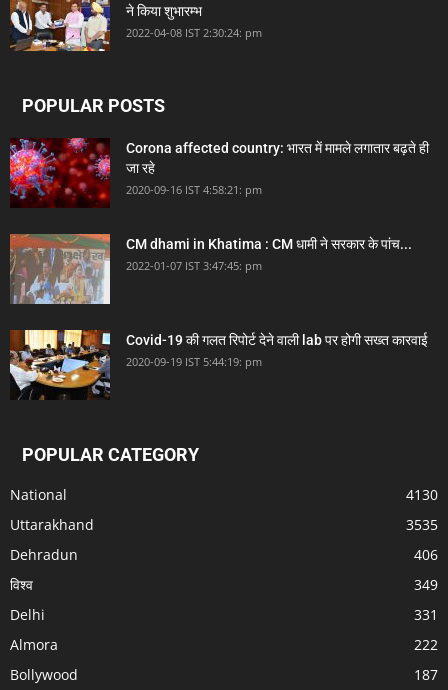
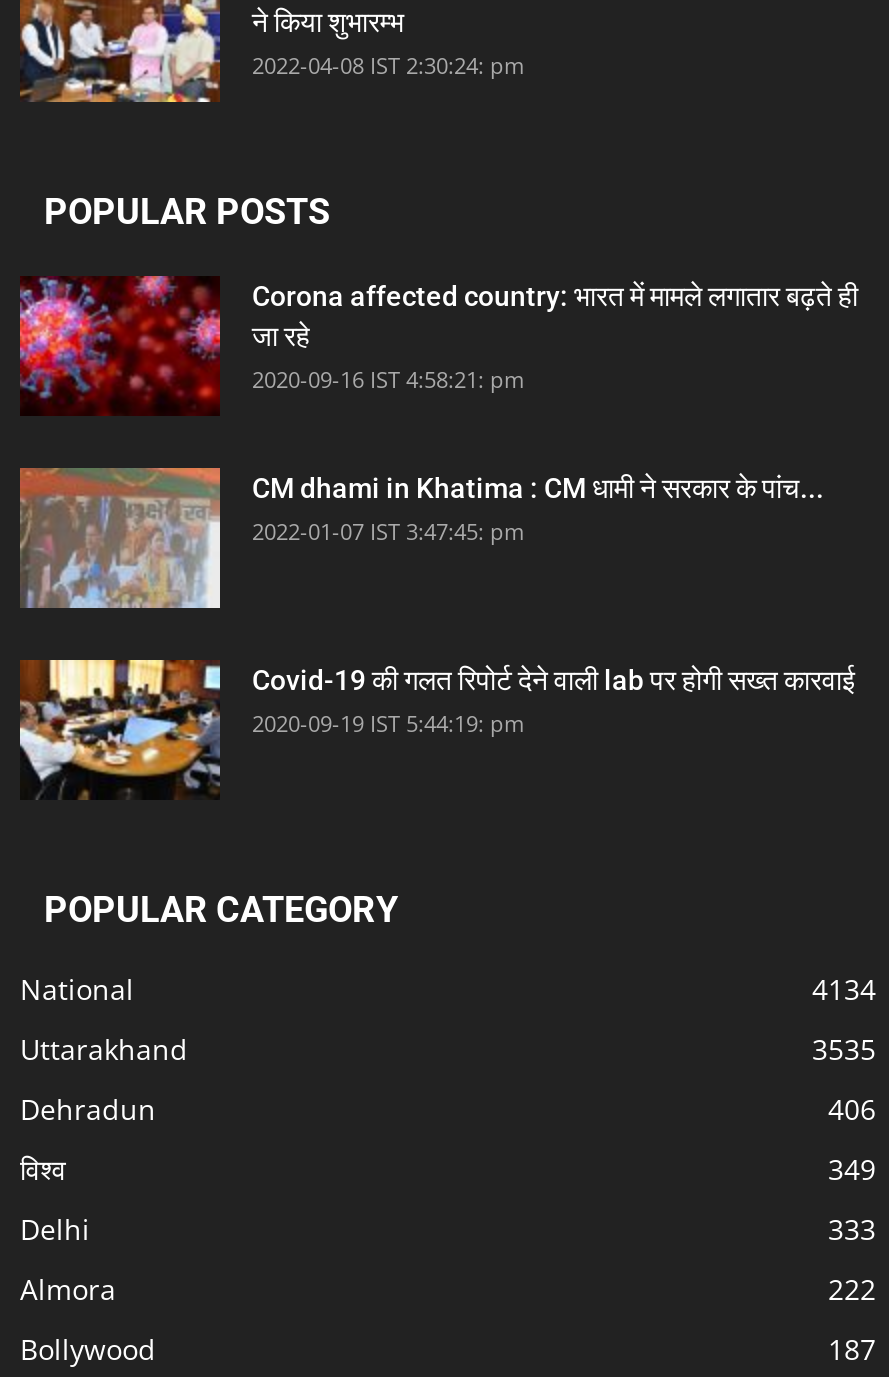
- 4130
+ 4134

- 331
+ 333
